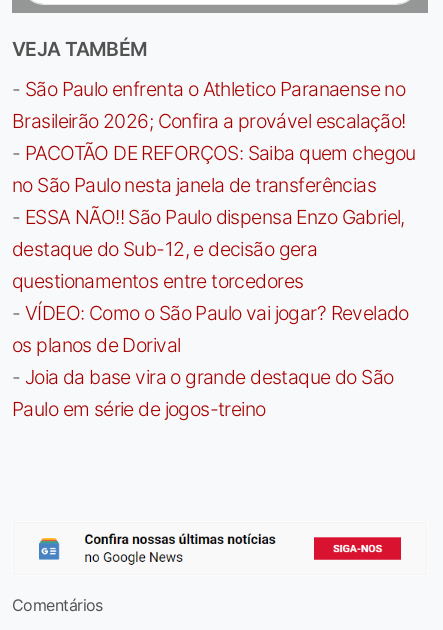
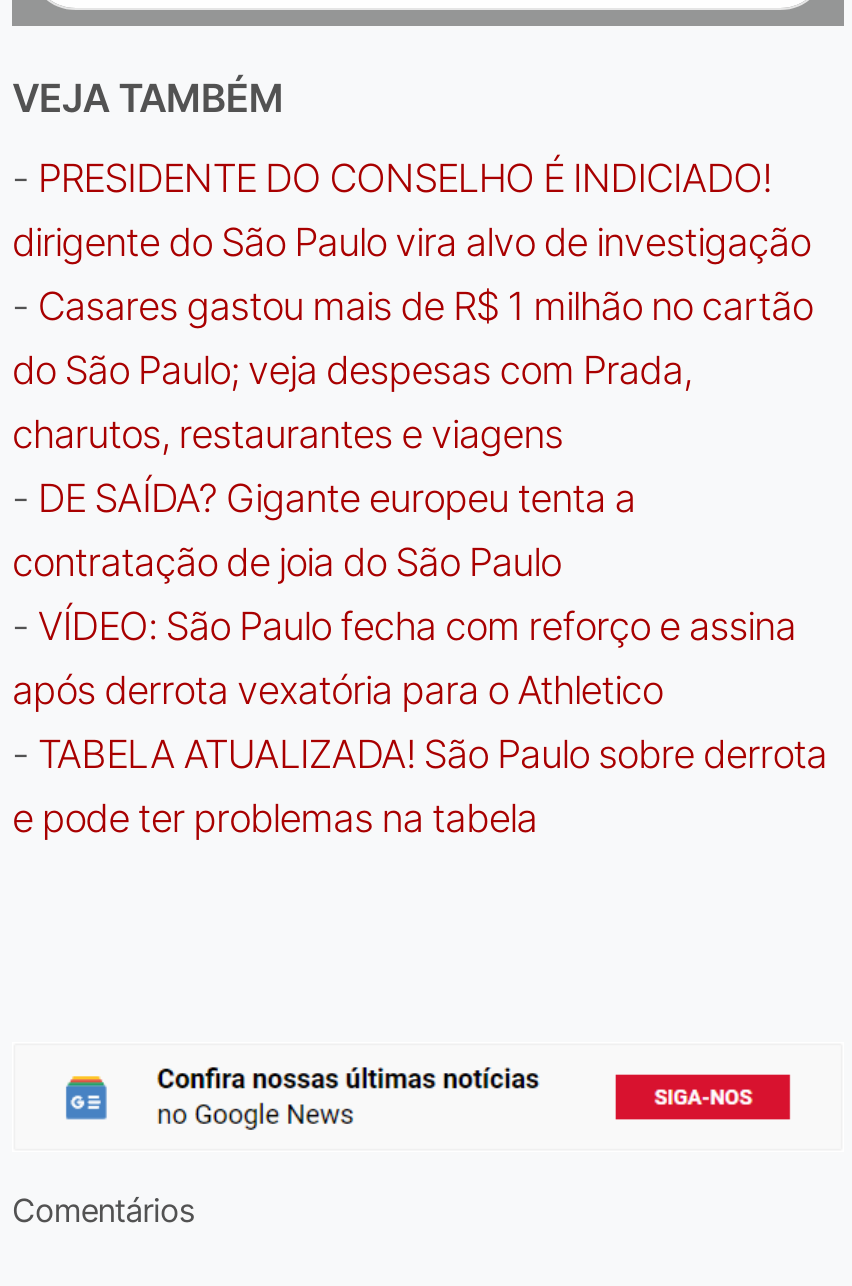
- - São Paulo enfrenta o Athletico Paranaense no
- Brasileirão 2026; Confira a provável escalação!
- - PACOTÃO DE REFORÇOS: Saiba quem chegou
- no São Paulo nesta janela de transferências
- - ESSA NÃO!! São Paulo dispensa Enzo Gabriel,
- destaque do Sub-12, e decisão gera
- questionamentos entre torcedores
- - VÍDEO: Como o São Paulo vai jogar? Revelado
- os planos de Dorival
- - Joia da base vira o grande destaque do São
- Paulo em série de jogos-treino
+ - PRESIDENTE DO CONSELHO É INDICIADO!
+ dirigente do São Paulo vira alvo de investigação
+ - Casares gastou mais de R$ 1 milhão no cartão
+ do São Paulo; veja despesas com Prada,
+ charutos, restaurantes e viagens
+ - DE SAÍDA? Gigante europeu tenta a
+ contratação de joia do São Paulo
+ - VÍDEO: São Paulo fecha com reforço e assina
+ após derrota vexatória para o Athletico
+ - TABELA ATUALIZADA! São Paulo sobre derrota
+ e pode ter problemas na tabela
